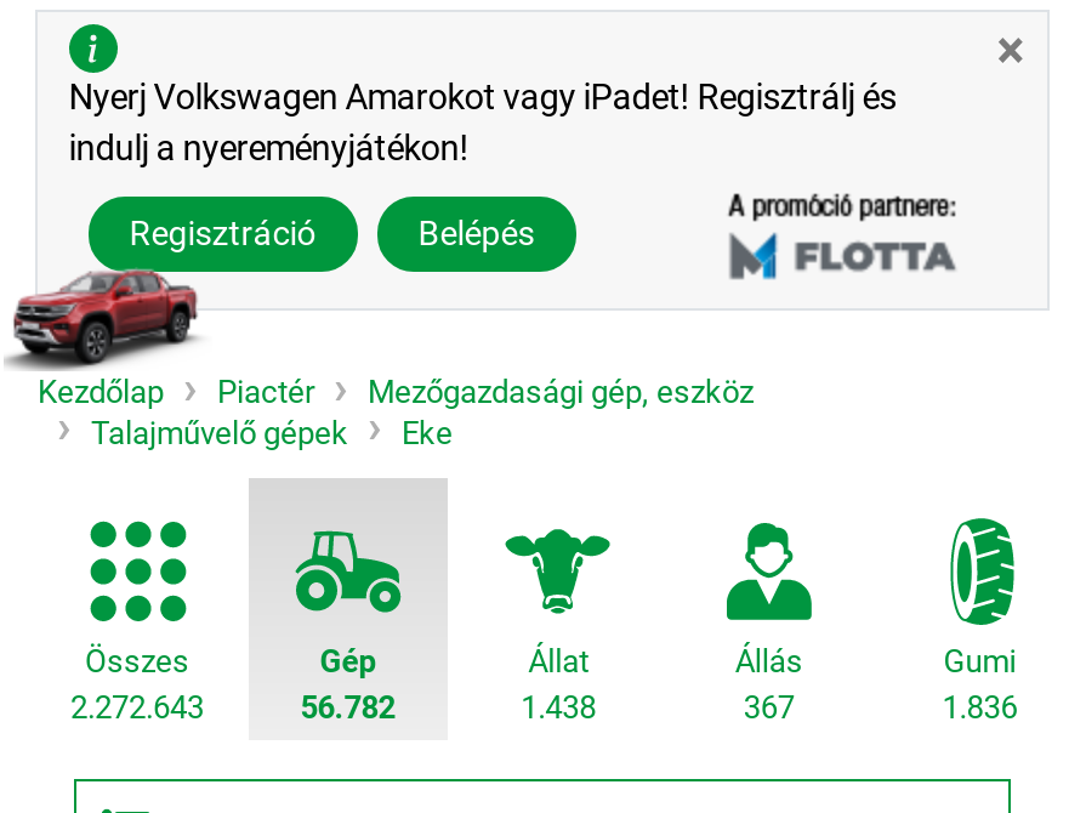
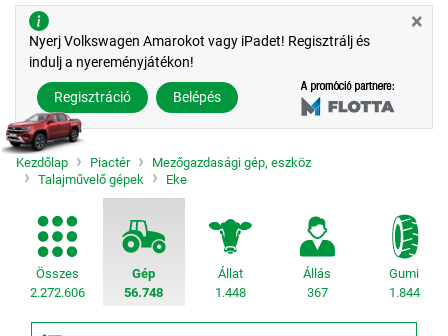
- 2.272.643
+ 2.272.606

- 56.782
+ 56.748

- 1.438
+ 1.448

- 1.836
+ 1.844
